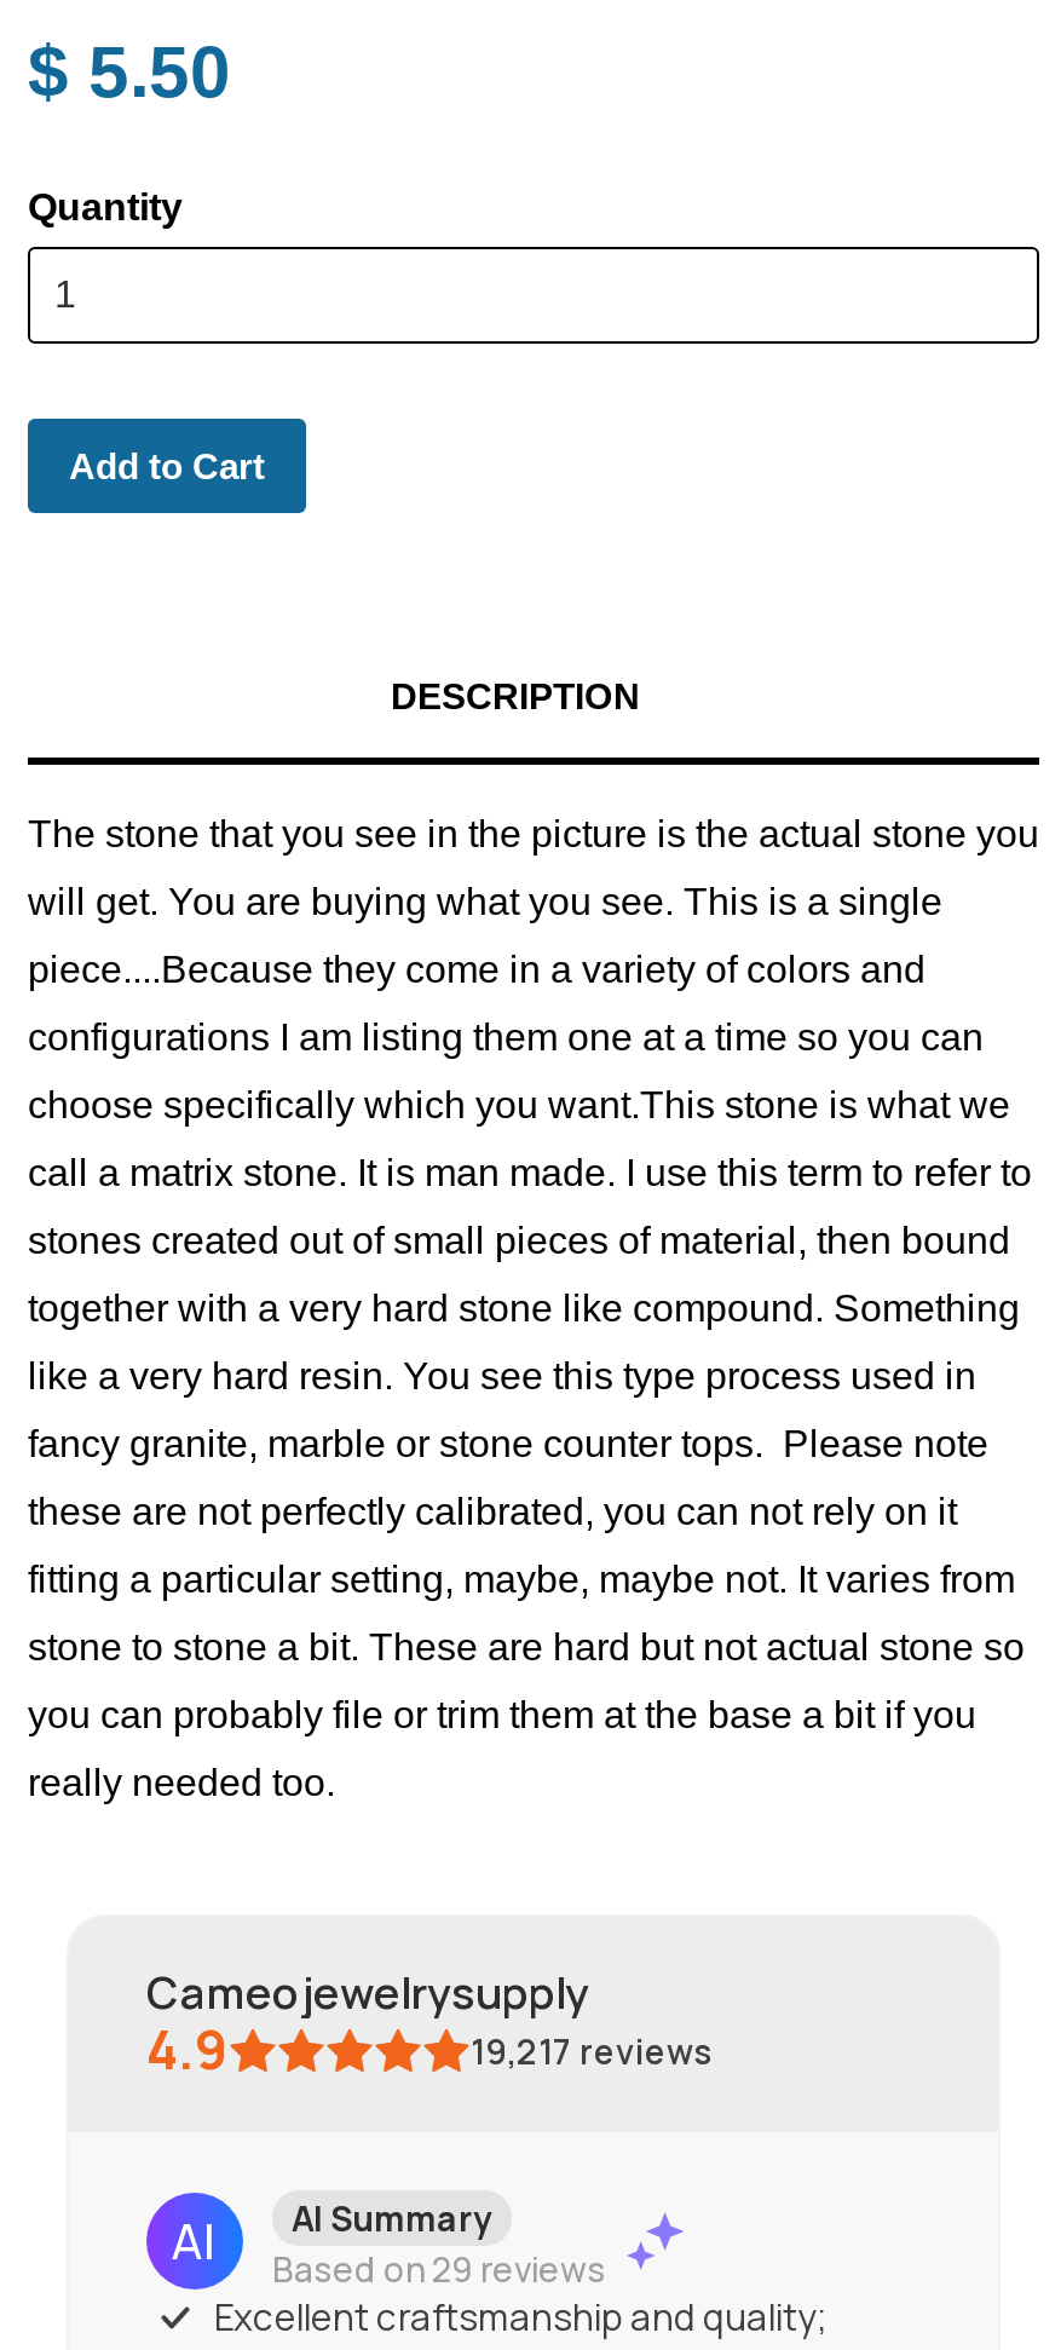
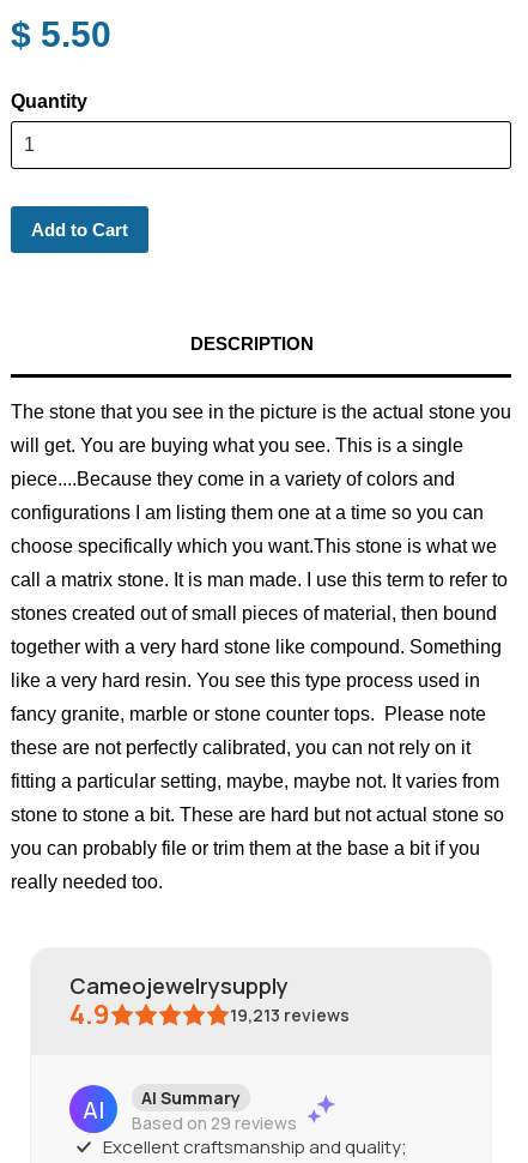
- 19,217 reviews
+ 19,213 reviews
